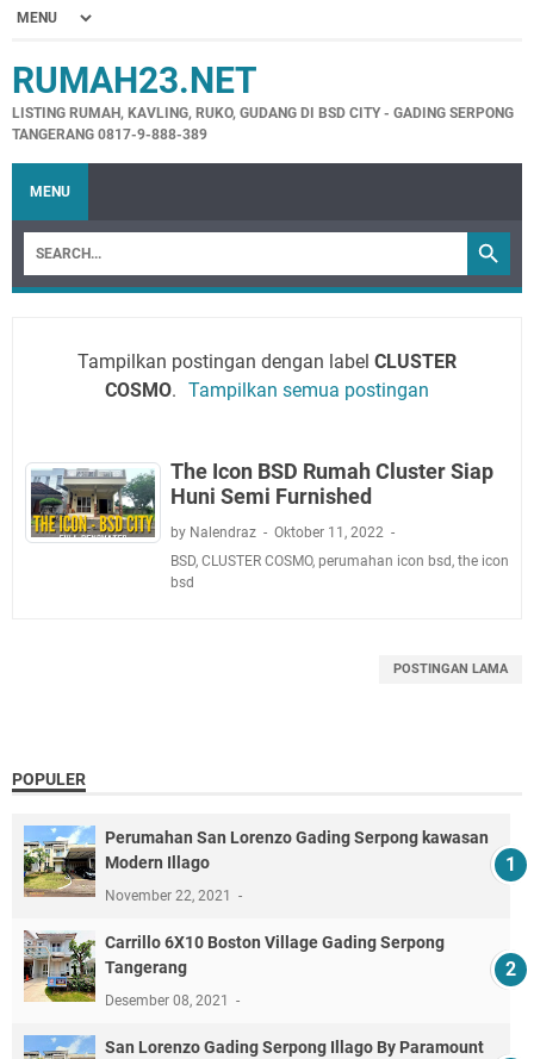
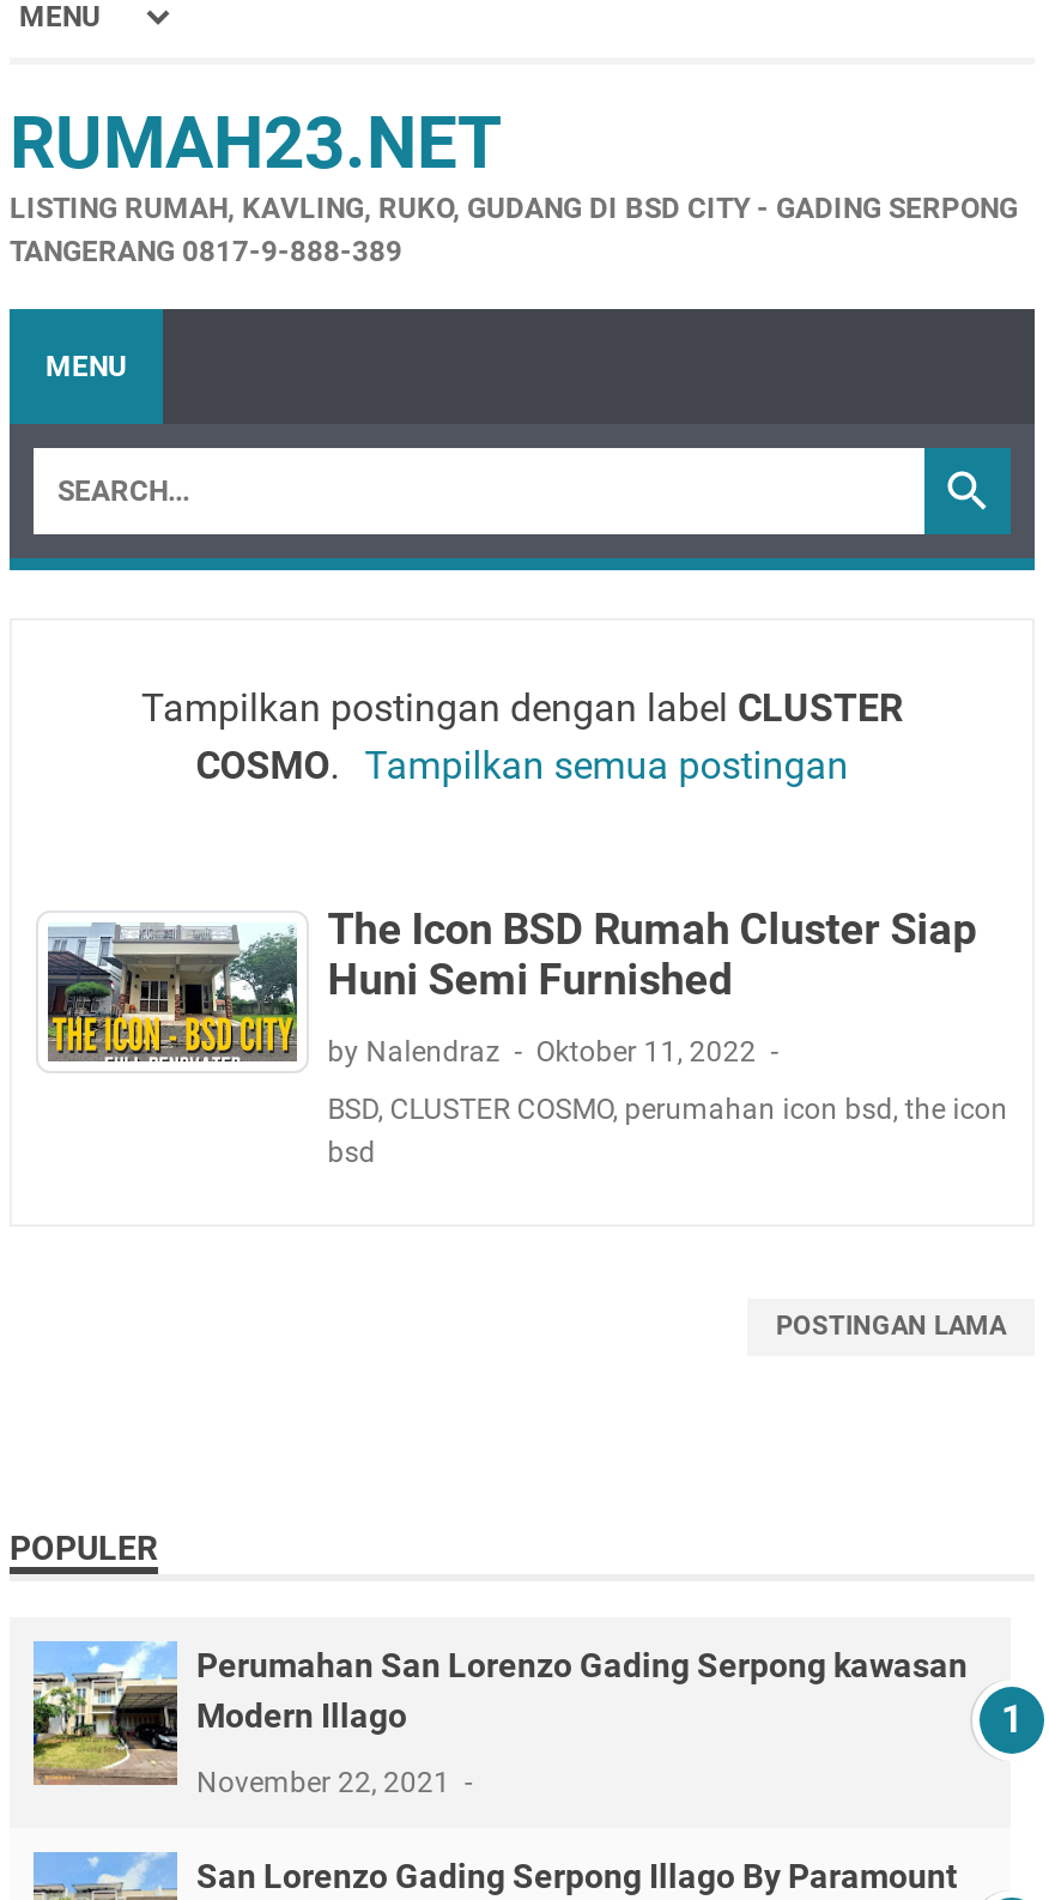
- [image]
- Carrillo 6X10 Boston Village Gading Serpong
- Tangerang
- Desember 08, 2021
